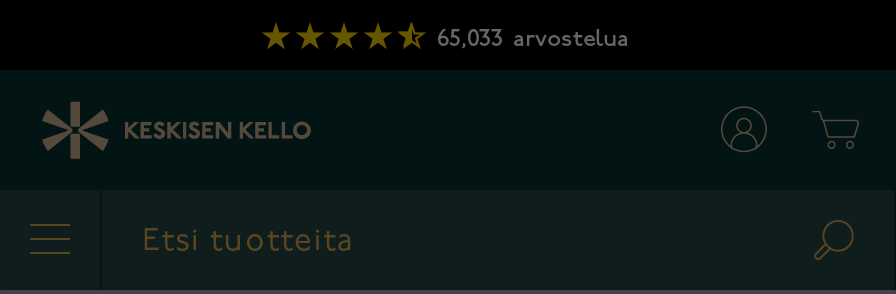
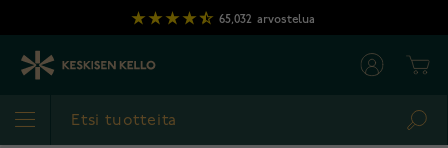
- 65,033 arvostelua
+ 65,032 arvostelua
